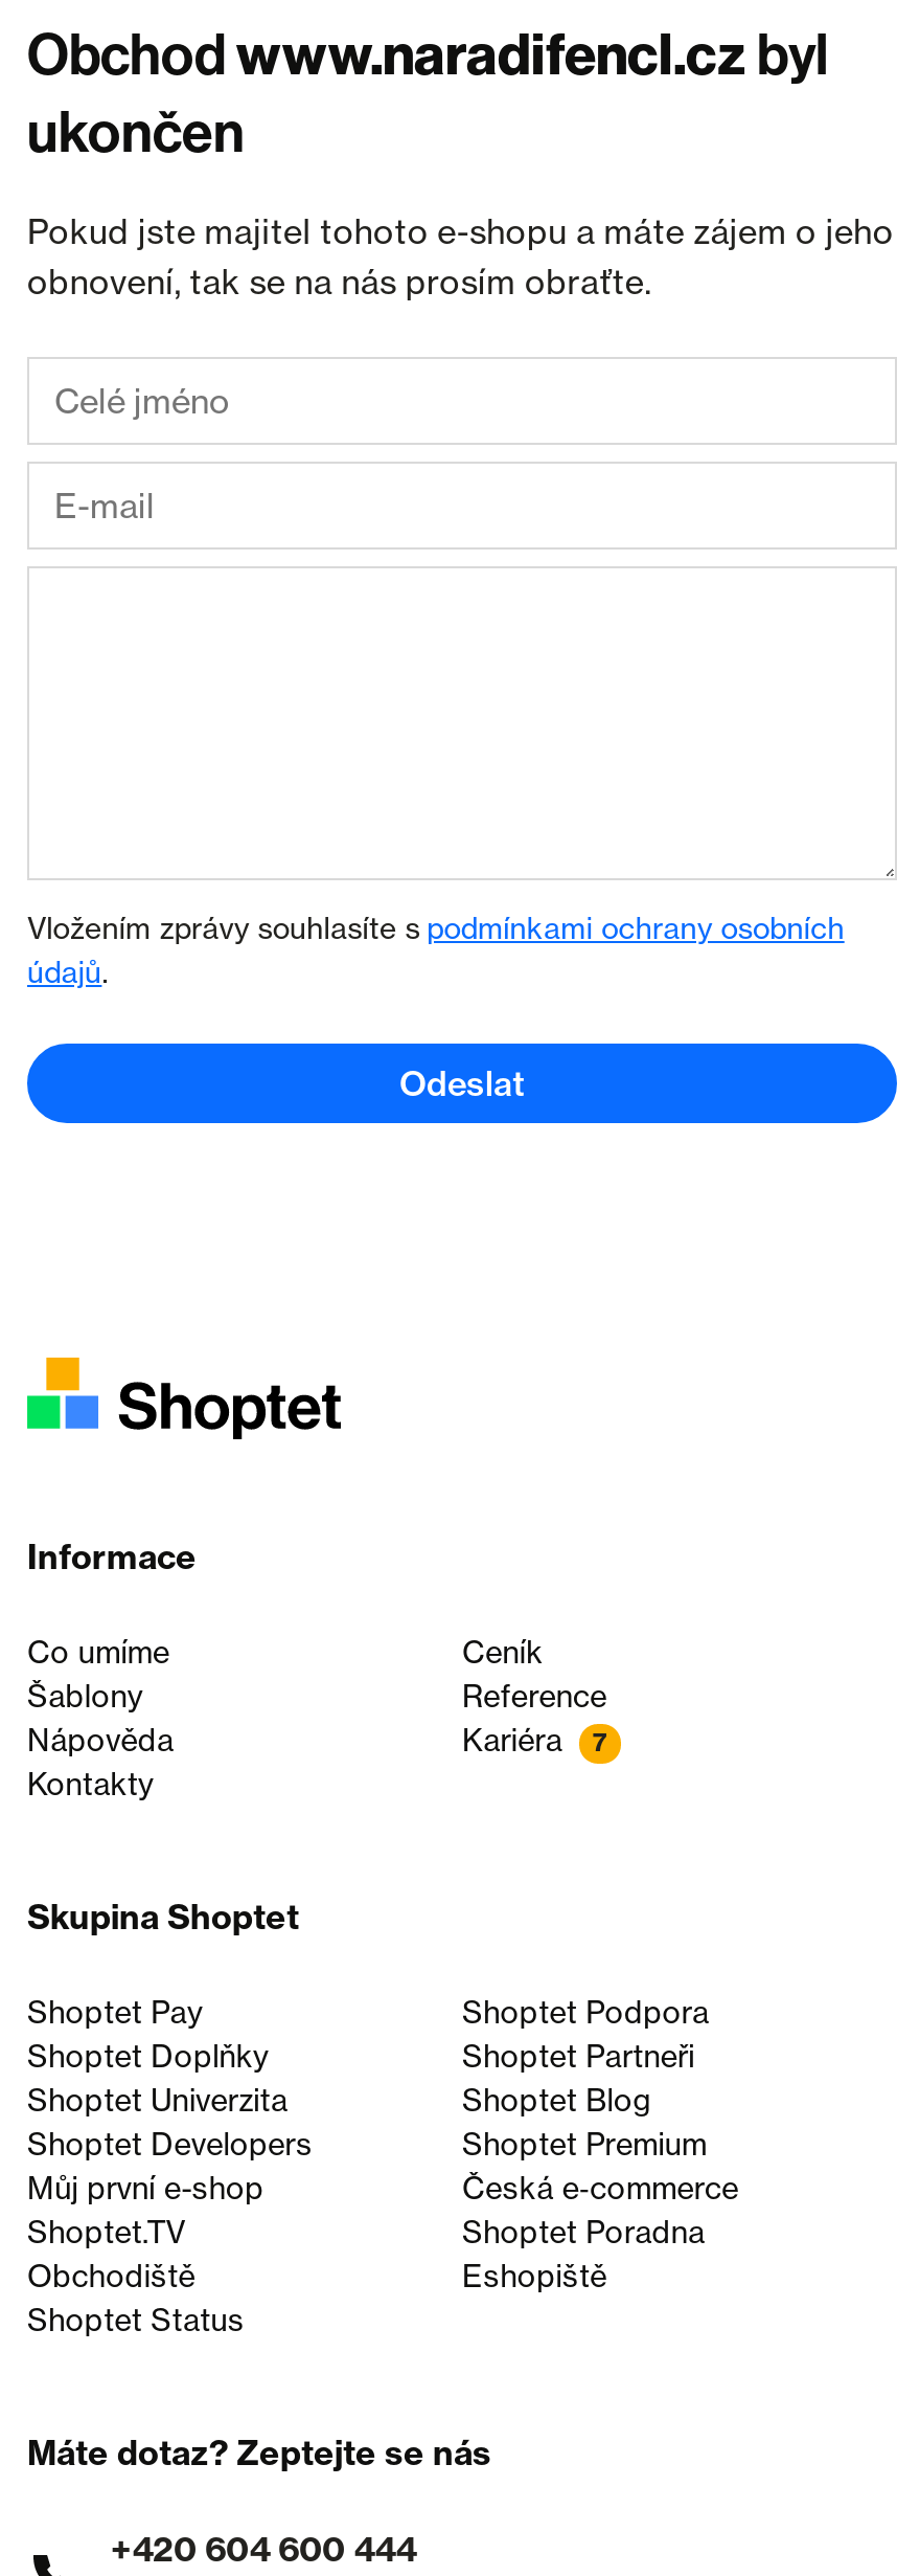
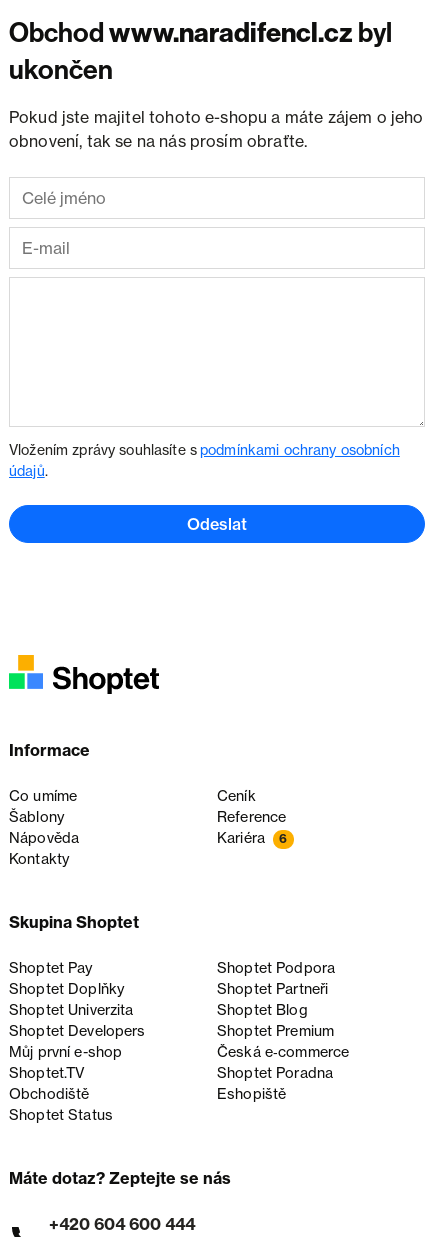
- Kariéra 7
+ Kariéra 6
